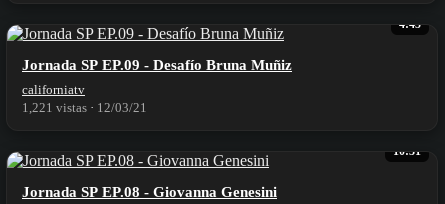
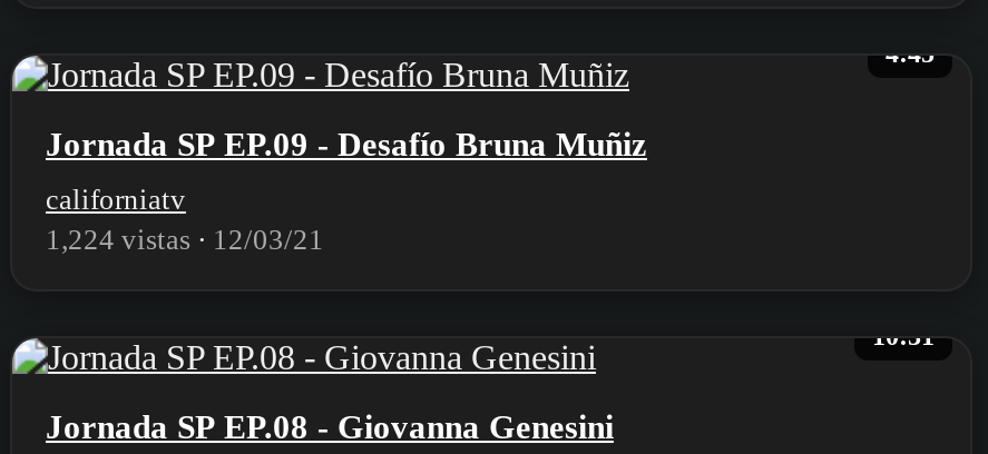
- 1,221 vistas · 12/03/21
+ 1,224 vistas · 12/03/21
